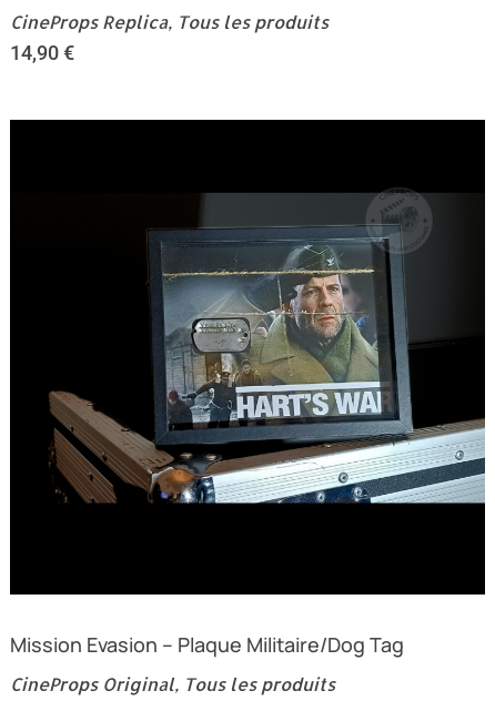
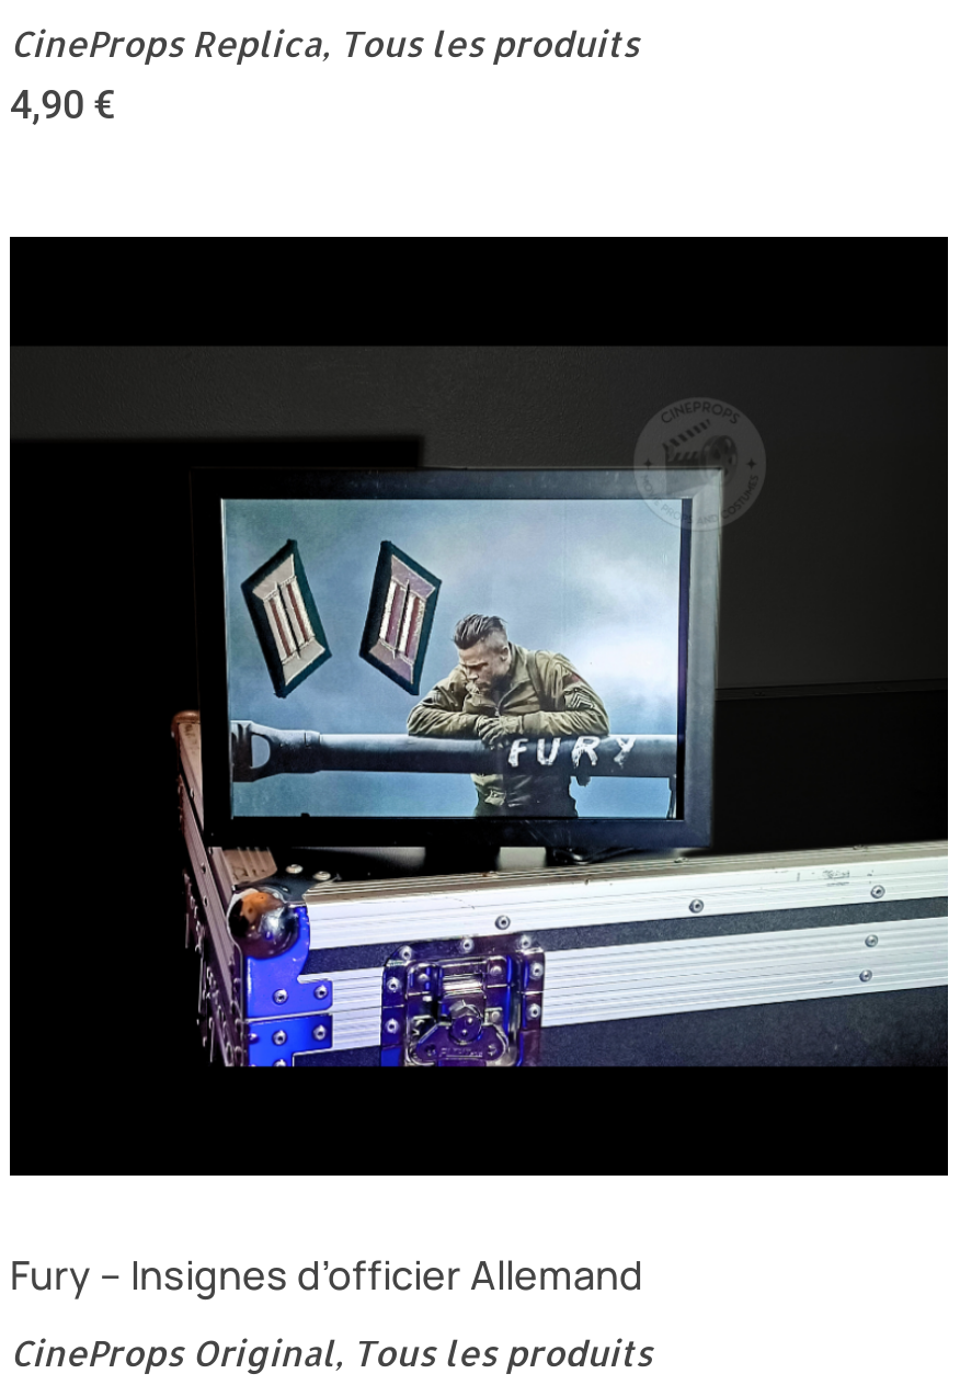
- 14,90 €
+ 4,90 €

- [image]
+ [image]

- Mission Evasion – Plaque Militaire/Dog Tag
+ Fury – Insignes d’officier Allemand
